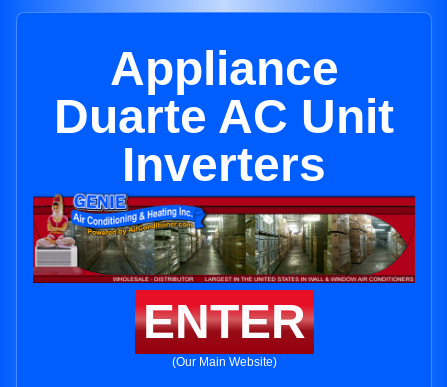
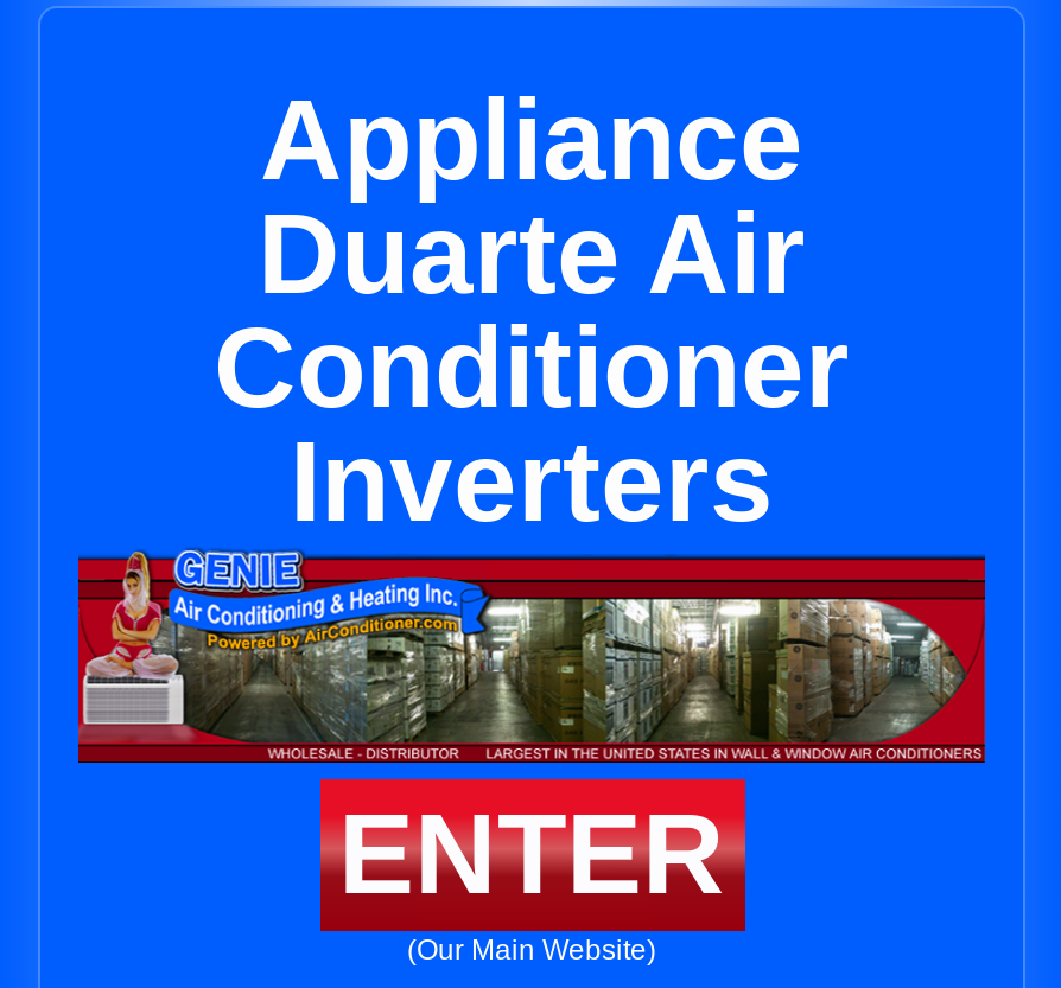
- Duarte AC Unit
+ Duarte Air
+ Conditioner
